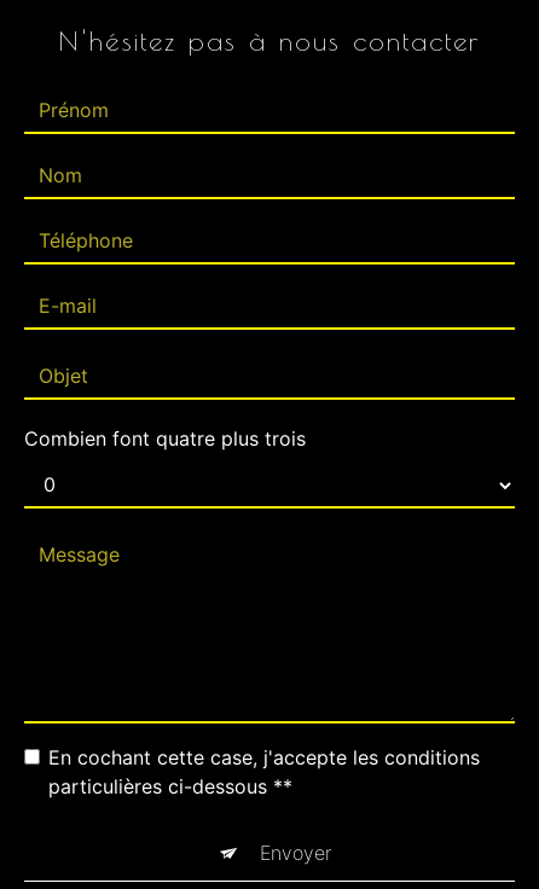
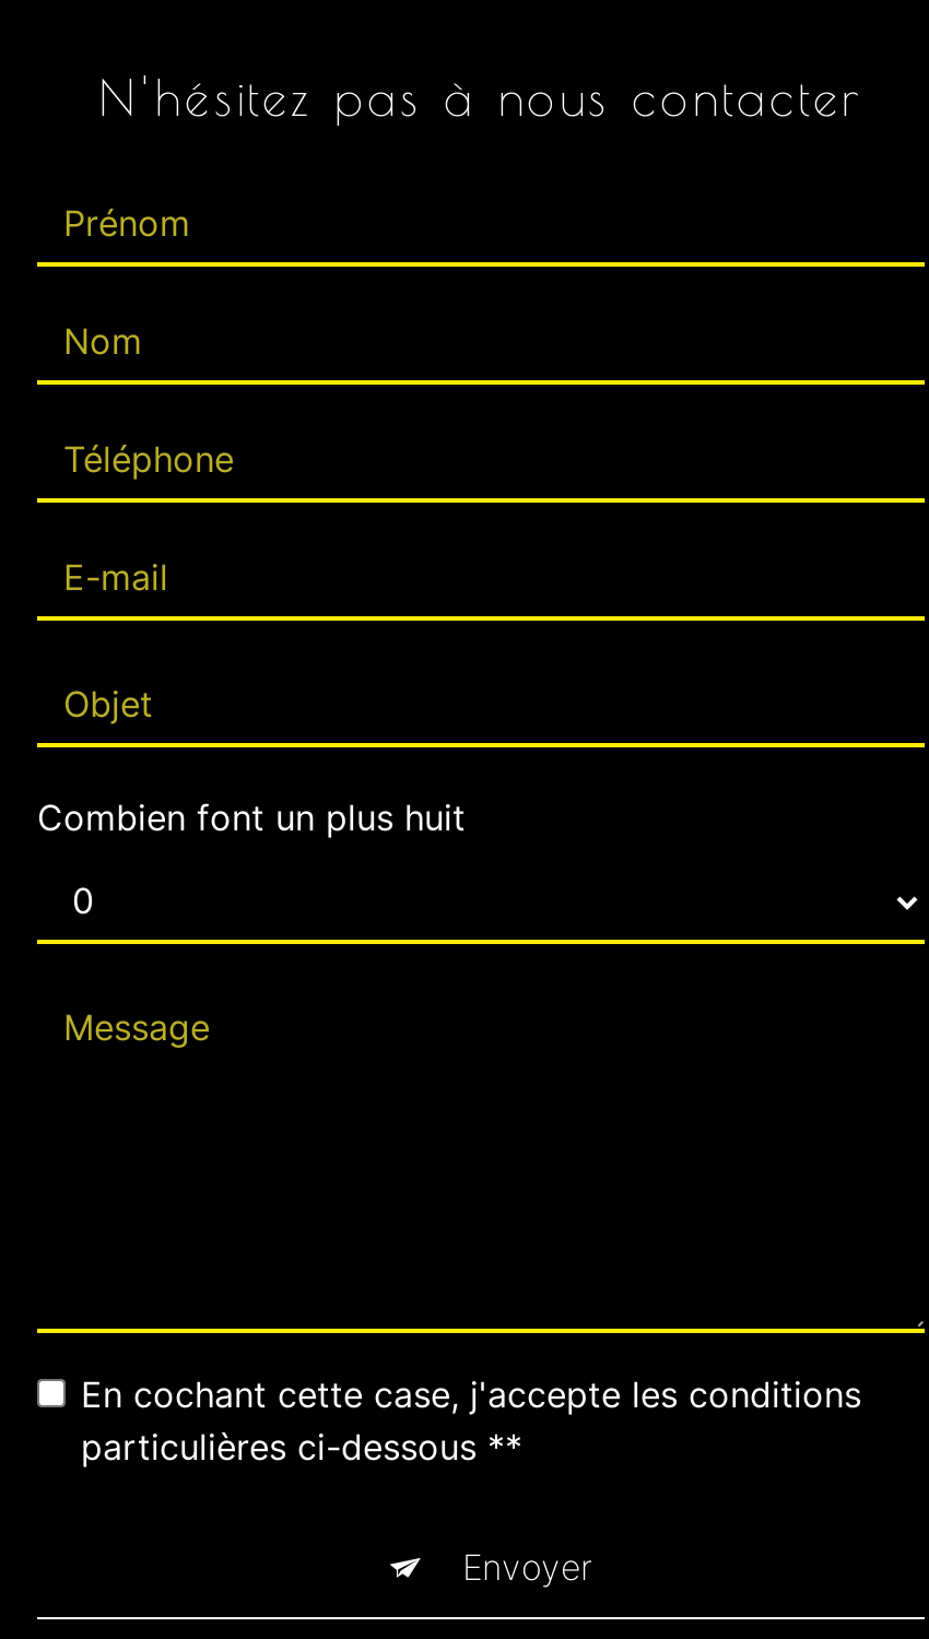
- Combien font quatre plus trois
+ Combien font un plus huit
